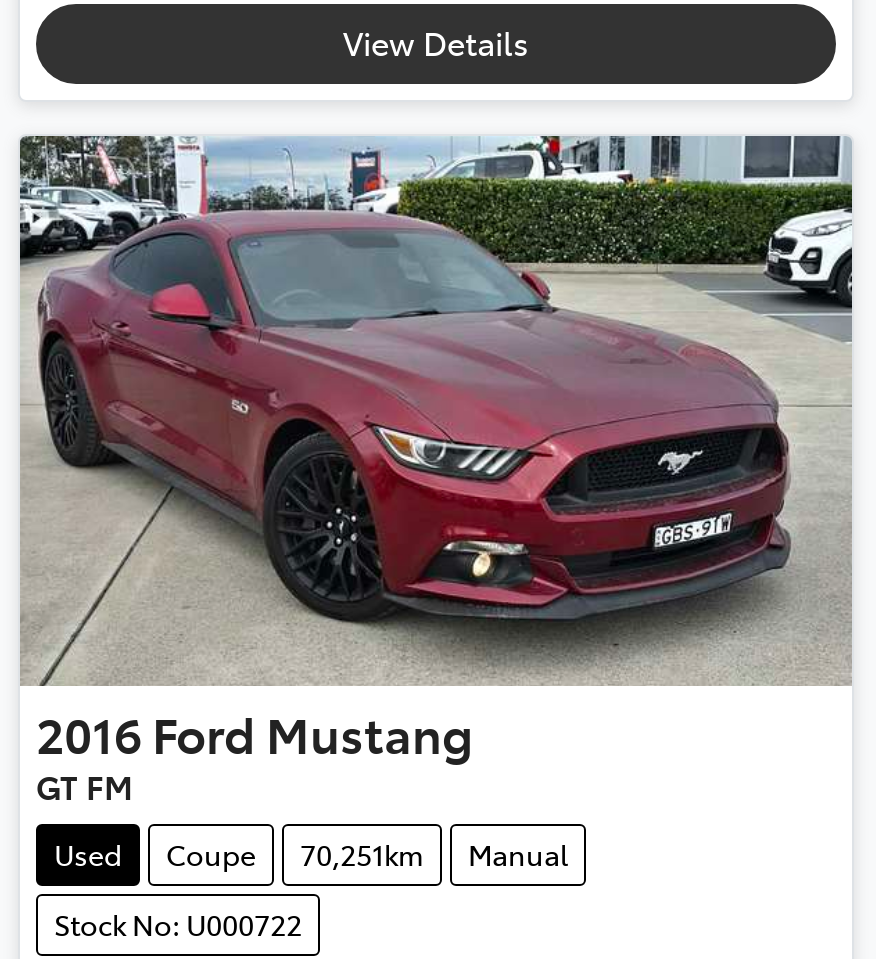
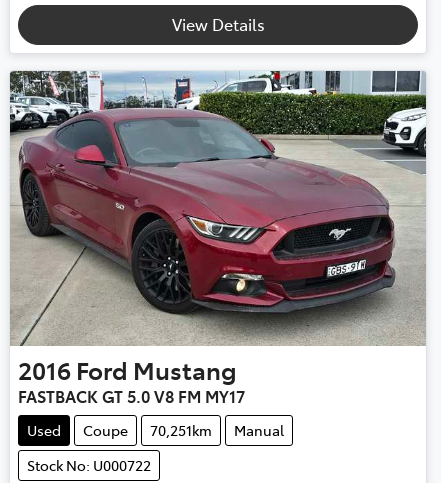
- GT FM
+ FASTBACK GT 5.0 V8 FM MY17
